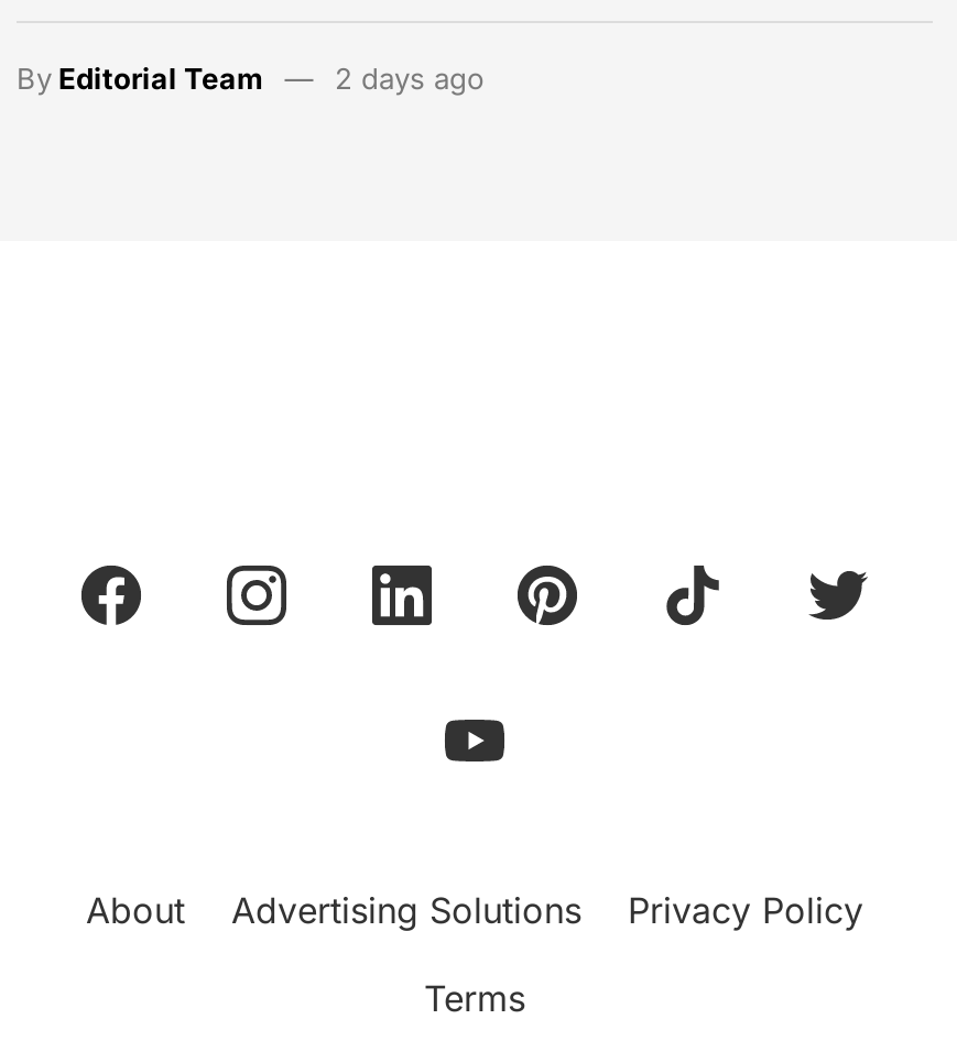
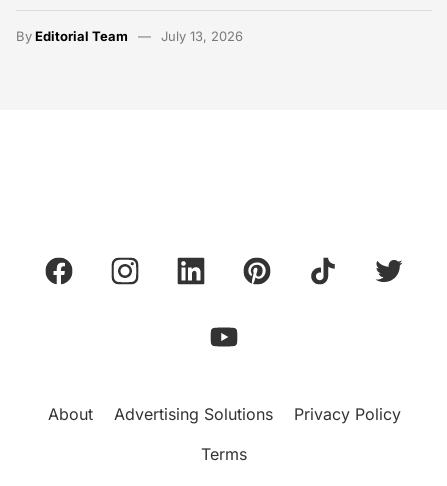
- 2 days ago
+ July 13, 2026
